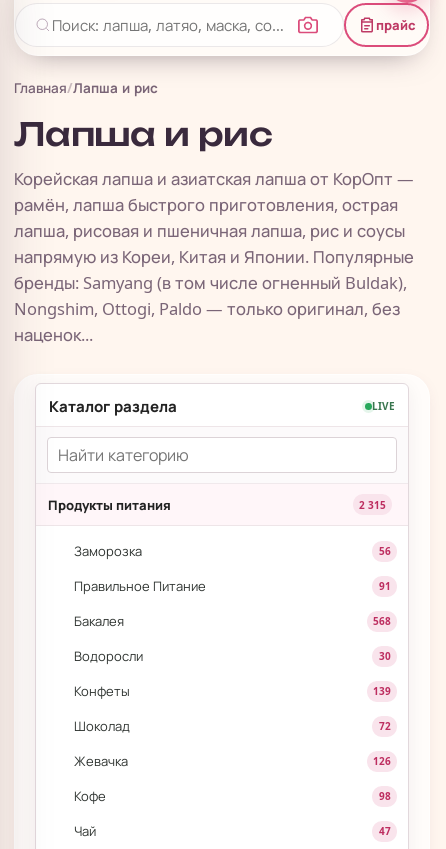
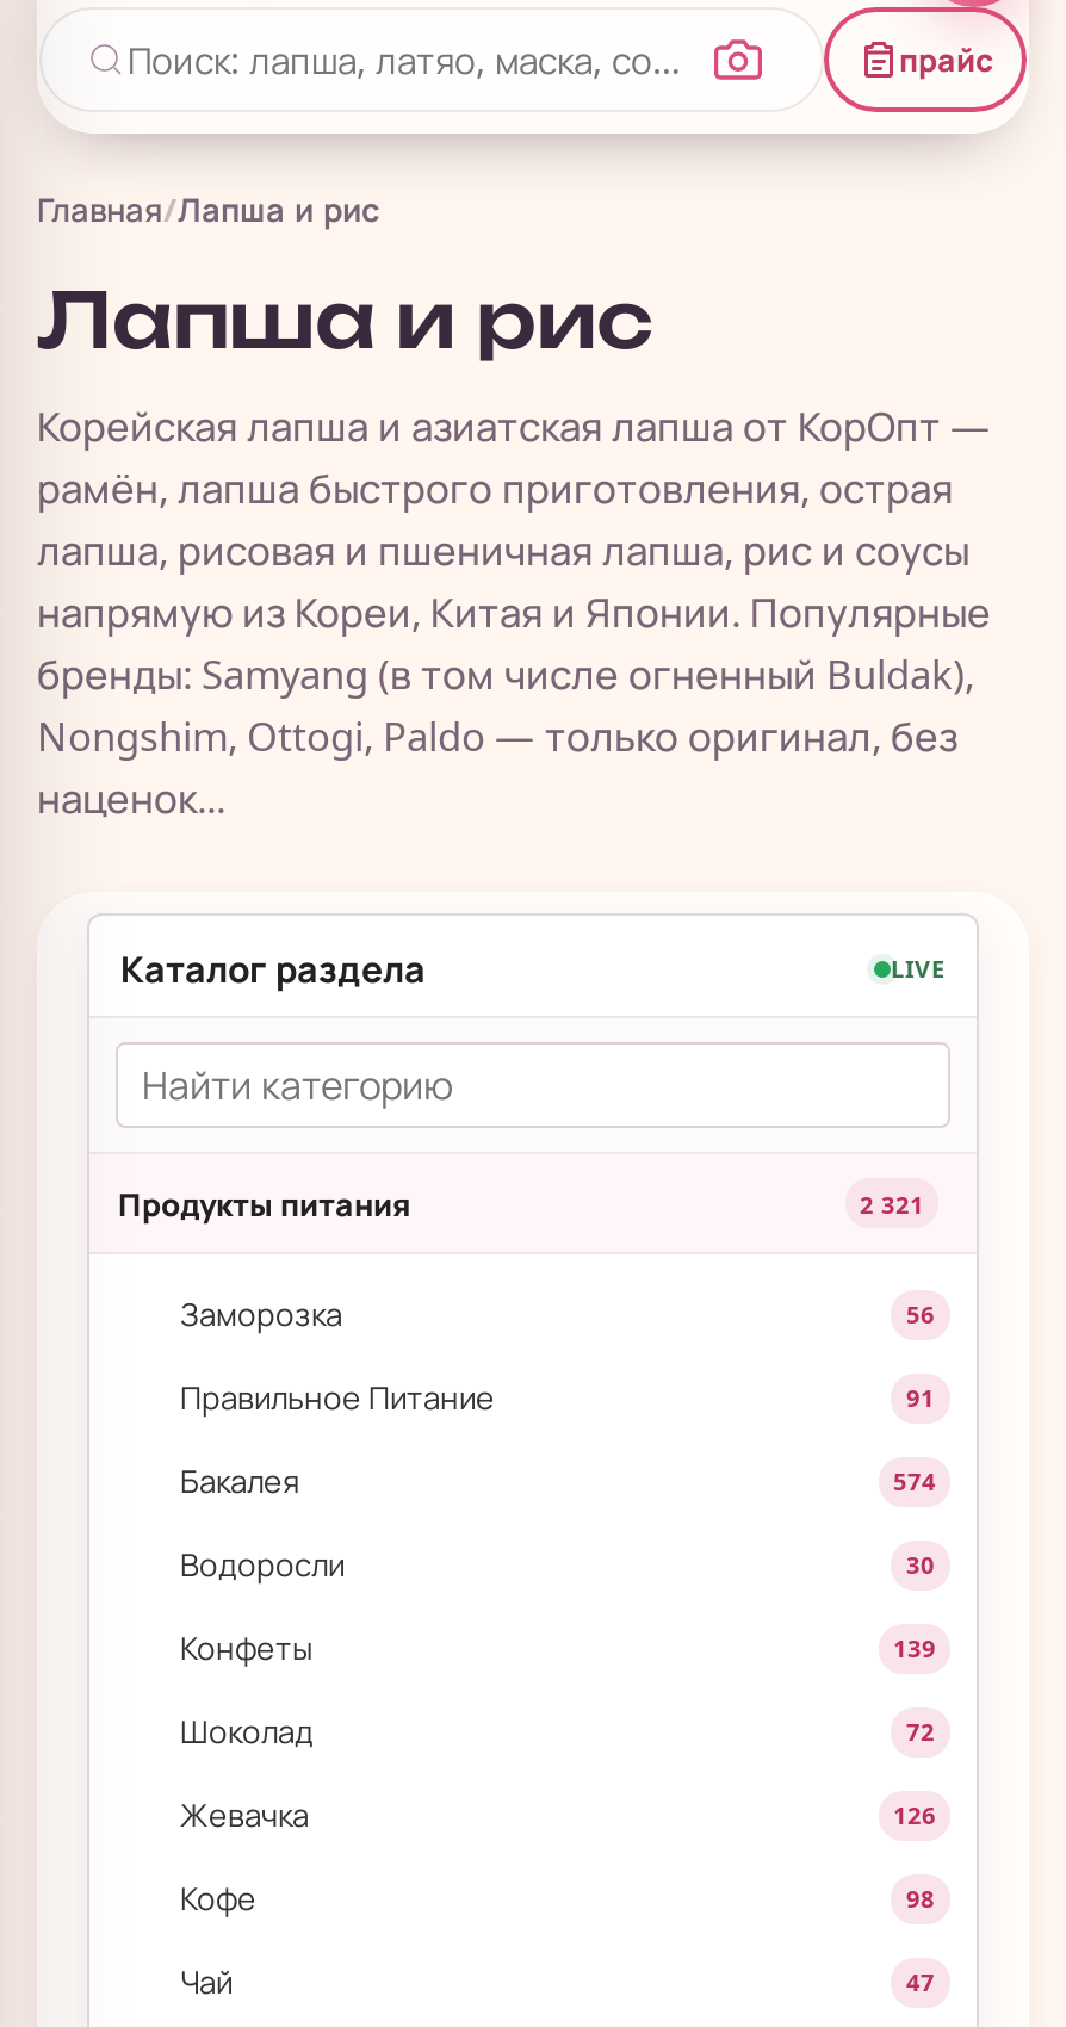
- 2 315
+ 2 321

- 568
+ 574
